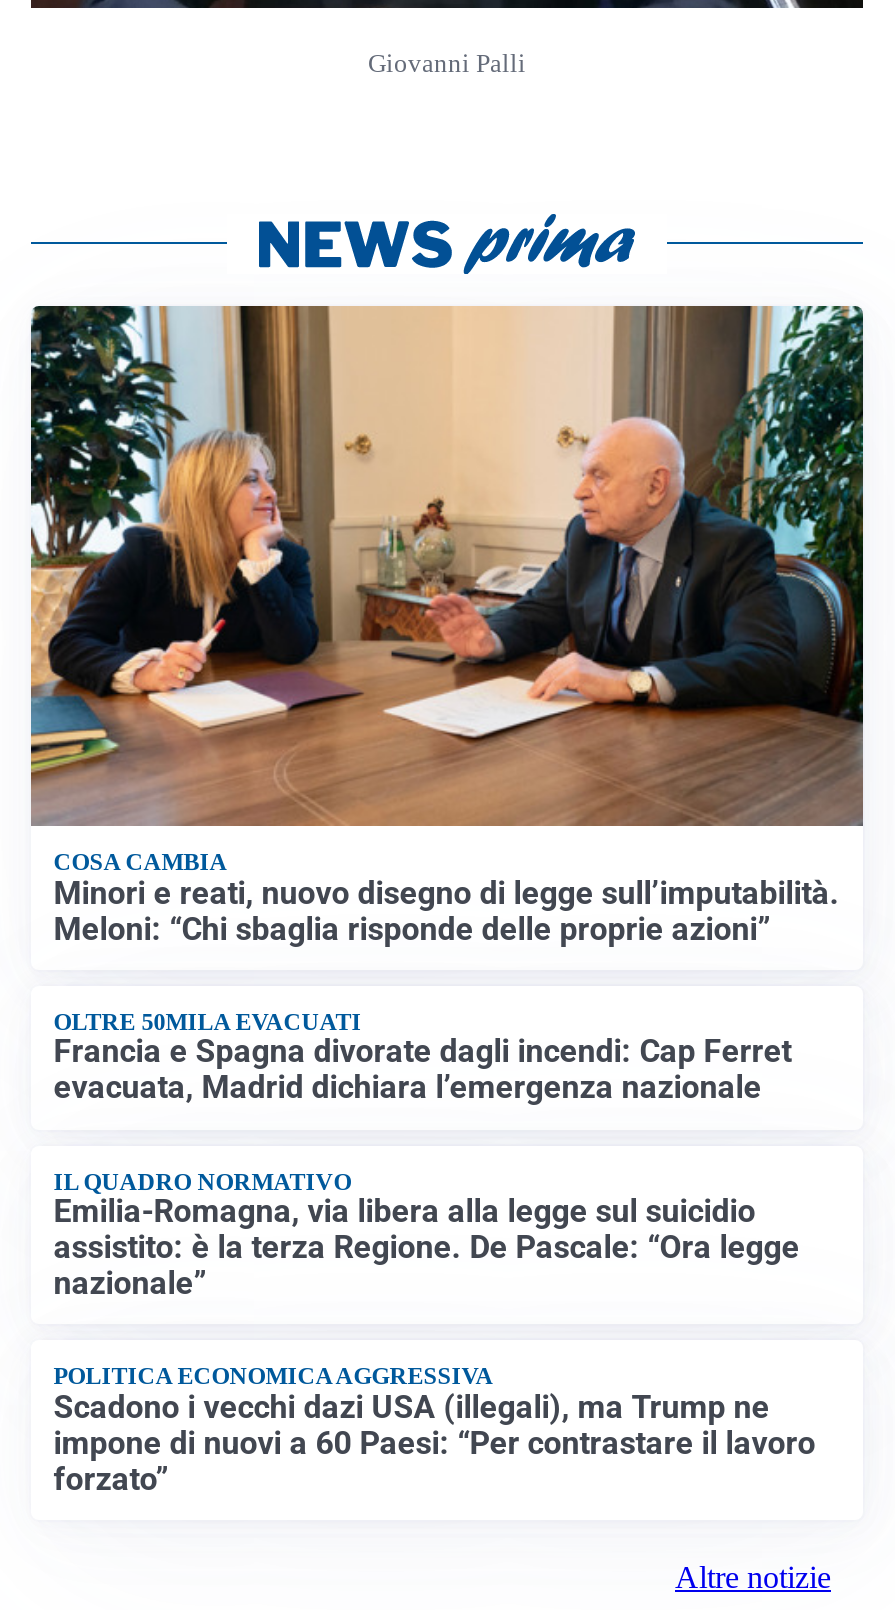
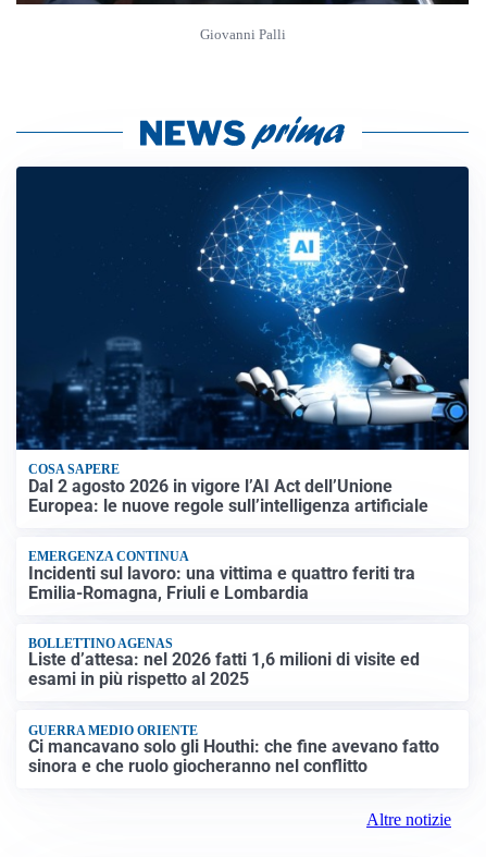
- [image]
- COSA CAMBIA
- Minori e reati, nuovo disegno di legge sull’imputabilità.
- Meloni: “Chi sbaglia risponde delle proprie azioni”
+ [image]
+ COSA SAPERE
+ Dal 2 agosto 2026 in vigore l’AI Act dell’Unione
+ Europea: le nuove regole sull’intelligenza artificiale

- OLTRE 50MILA EVACUATI
- Francia e Spagna divorate dagli incendi: Cap Ferret
- evacuata, Madrid dichiara l’emergenza nazionale
+ EMERGENZA CONTINUA
+ Incidenti sul lavoro: una vittima e quattro feriti tra
+ Emilia-Romagna, Friuli e Lombardia

- IL QUADRO NORMATIVO
- Emilia-Romagna, via libera alla legge sul suicidio
- assistito: è la terza Regione. De Pascale: “Ora legge
- nazionale”
+ BOLLETTINO AGENAS
+ Liste d’attesa: nel 2026 fatti 1,6 milioni di visite ed
+ esami in più rispetto al 2025

- POLITICA ECONOMICA AGGRESSIVA
- Scadono i vecchi dazi USA (illegali), ma Trump ne
- impone di nuovi a 60 Paesi: “Per contrastare il lavoro
- forzato”
+ GUERRA MEDIO ORIENTE
+ Ci mancavano solo gli Houthi: che fine avevano fatto
+ sinora e che ruolo giocheranno nel conflitto
